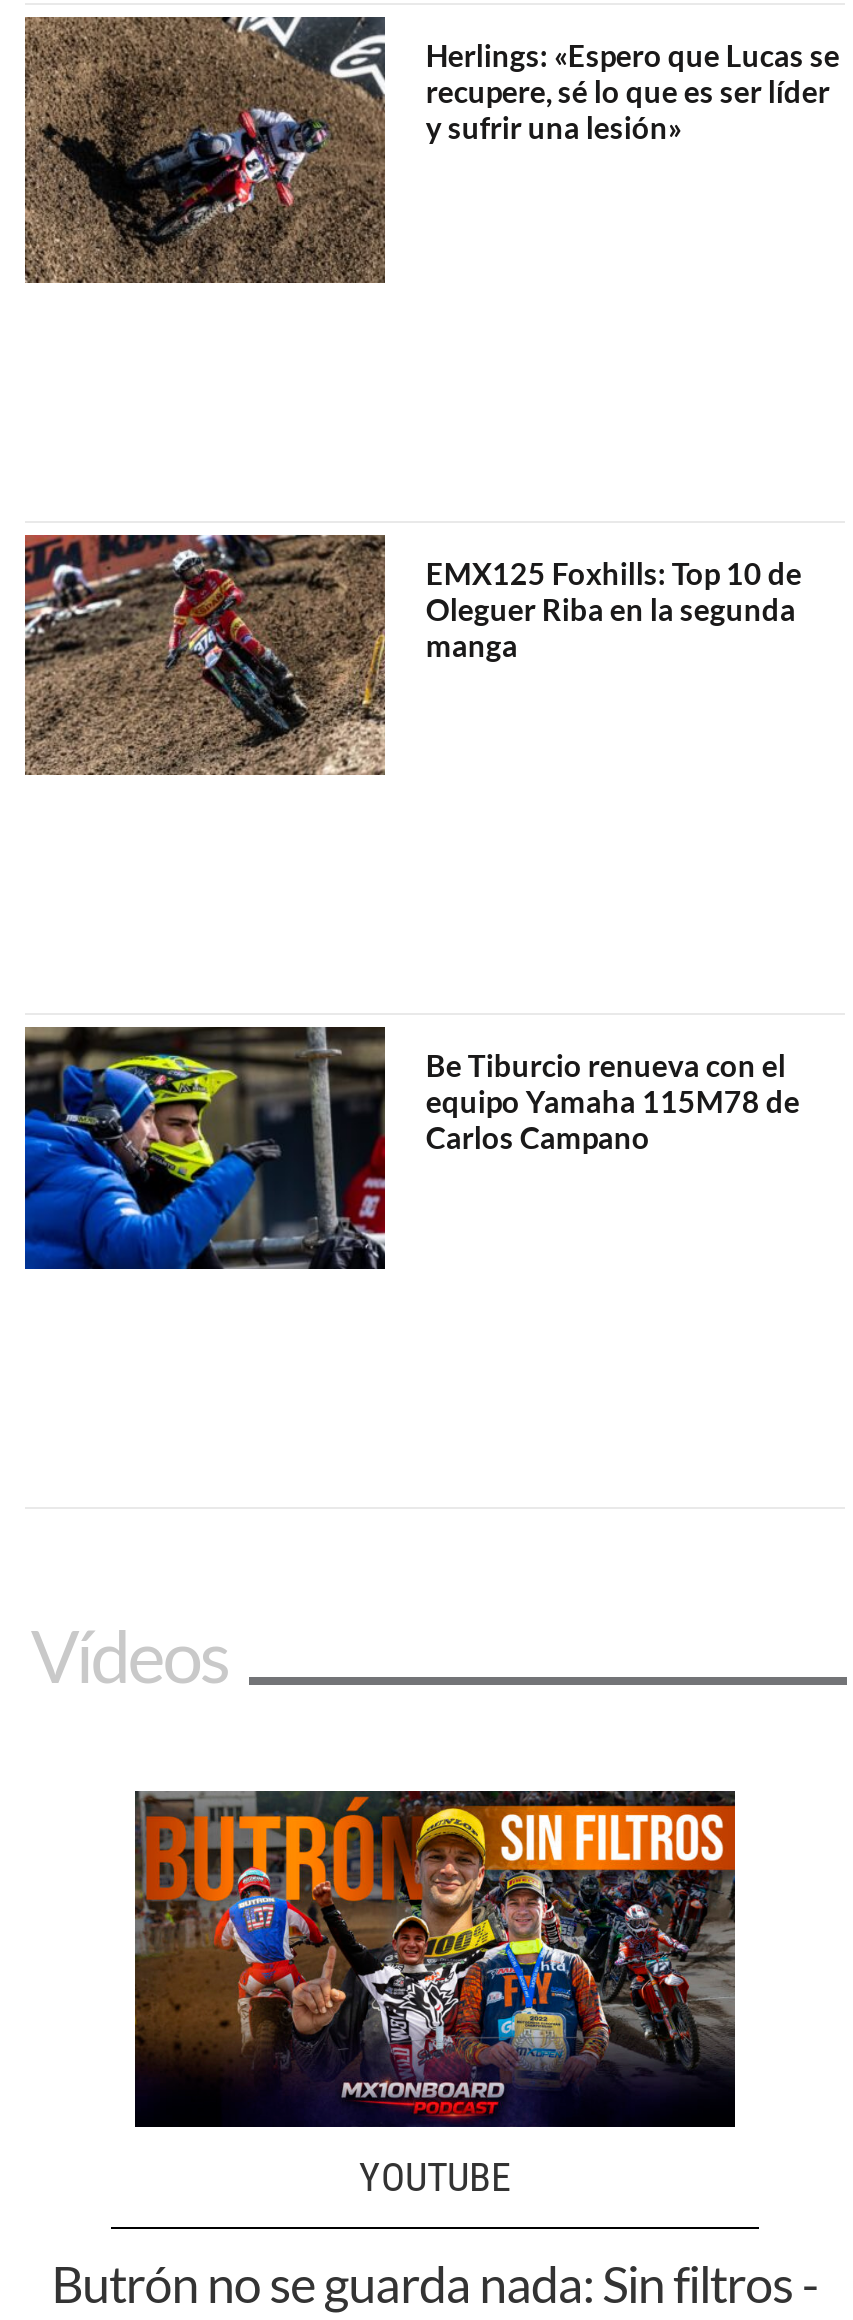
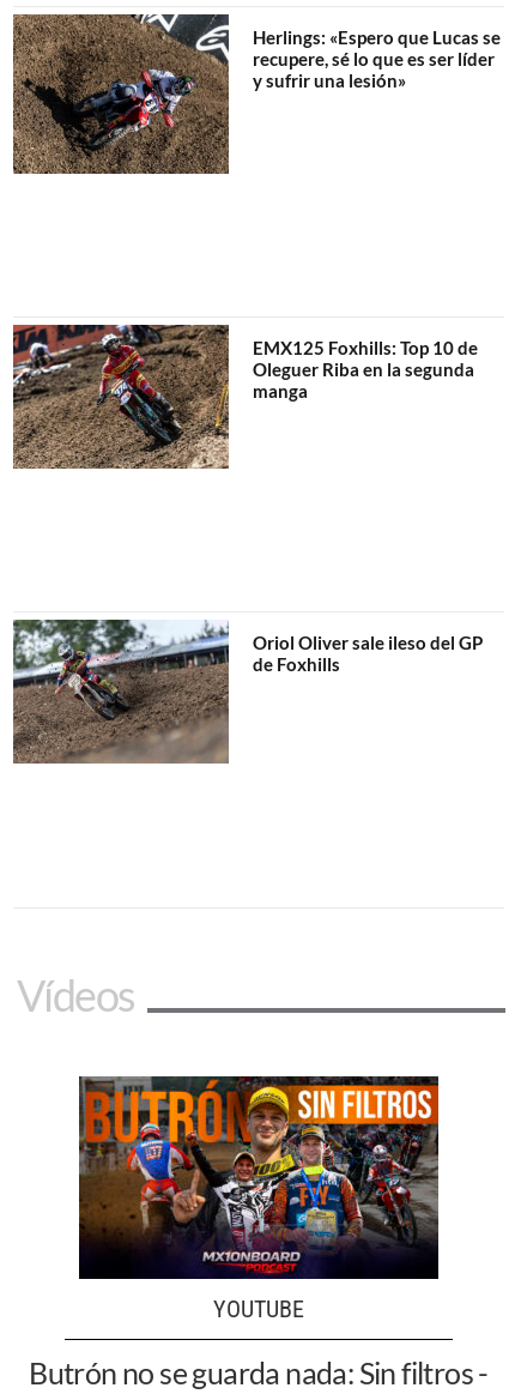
- [image]
- Be Tiburcio renueva con el
- equipo Yamaha 115M78 de
- Carlos Campano
+ [image]
+ Oriol Oliver sale ileso del GP
+ de Foxhills
